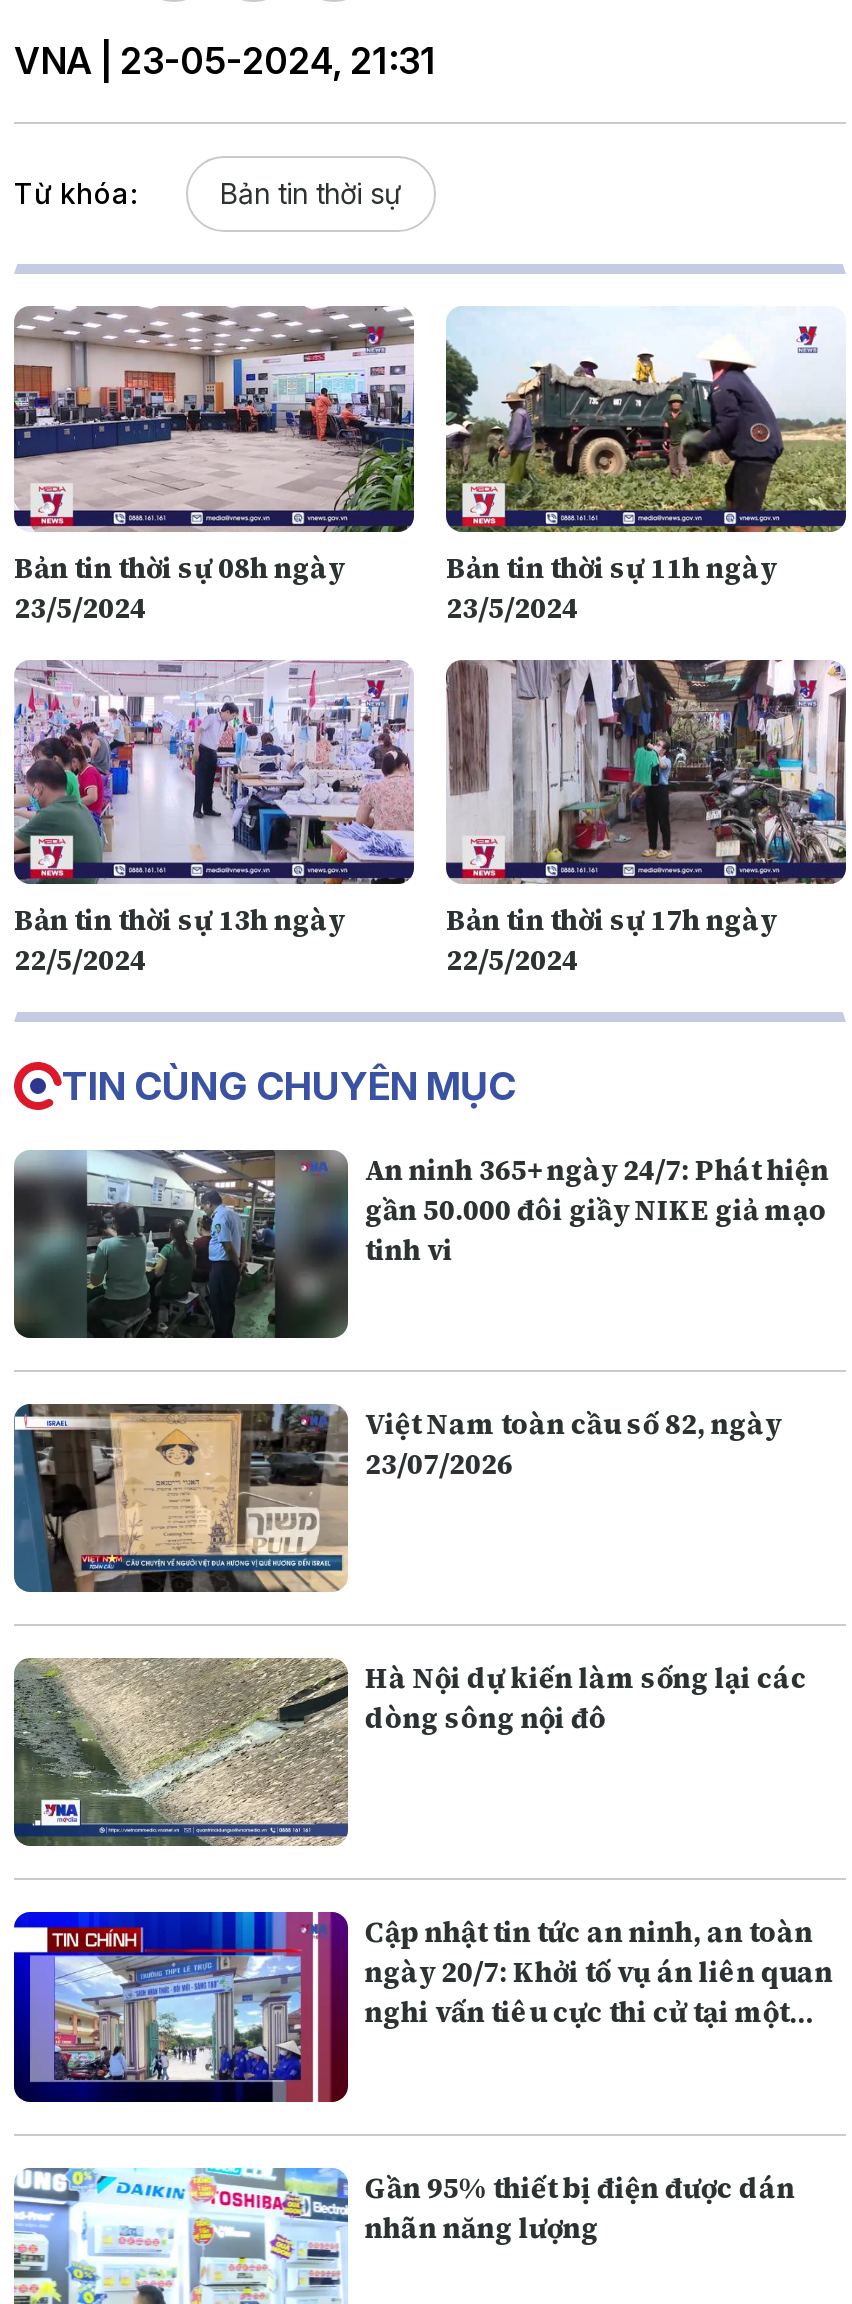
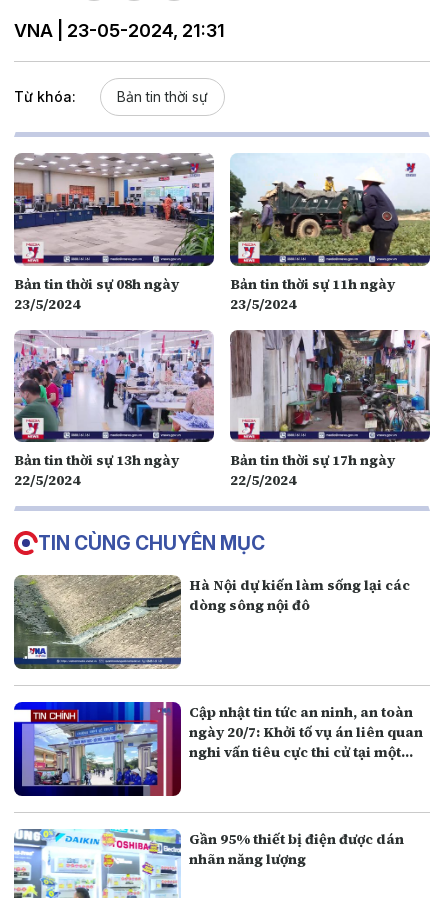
- [image]
- An ninh 365+ ngày 24/7: Phát hiện
- gần 50.000 đôi giầy NIKE giả mạo
- tinh vi

- [image]
- Việt Nam toàn cầu số 82, ngày
- 23/07/2026
